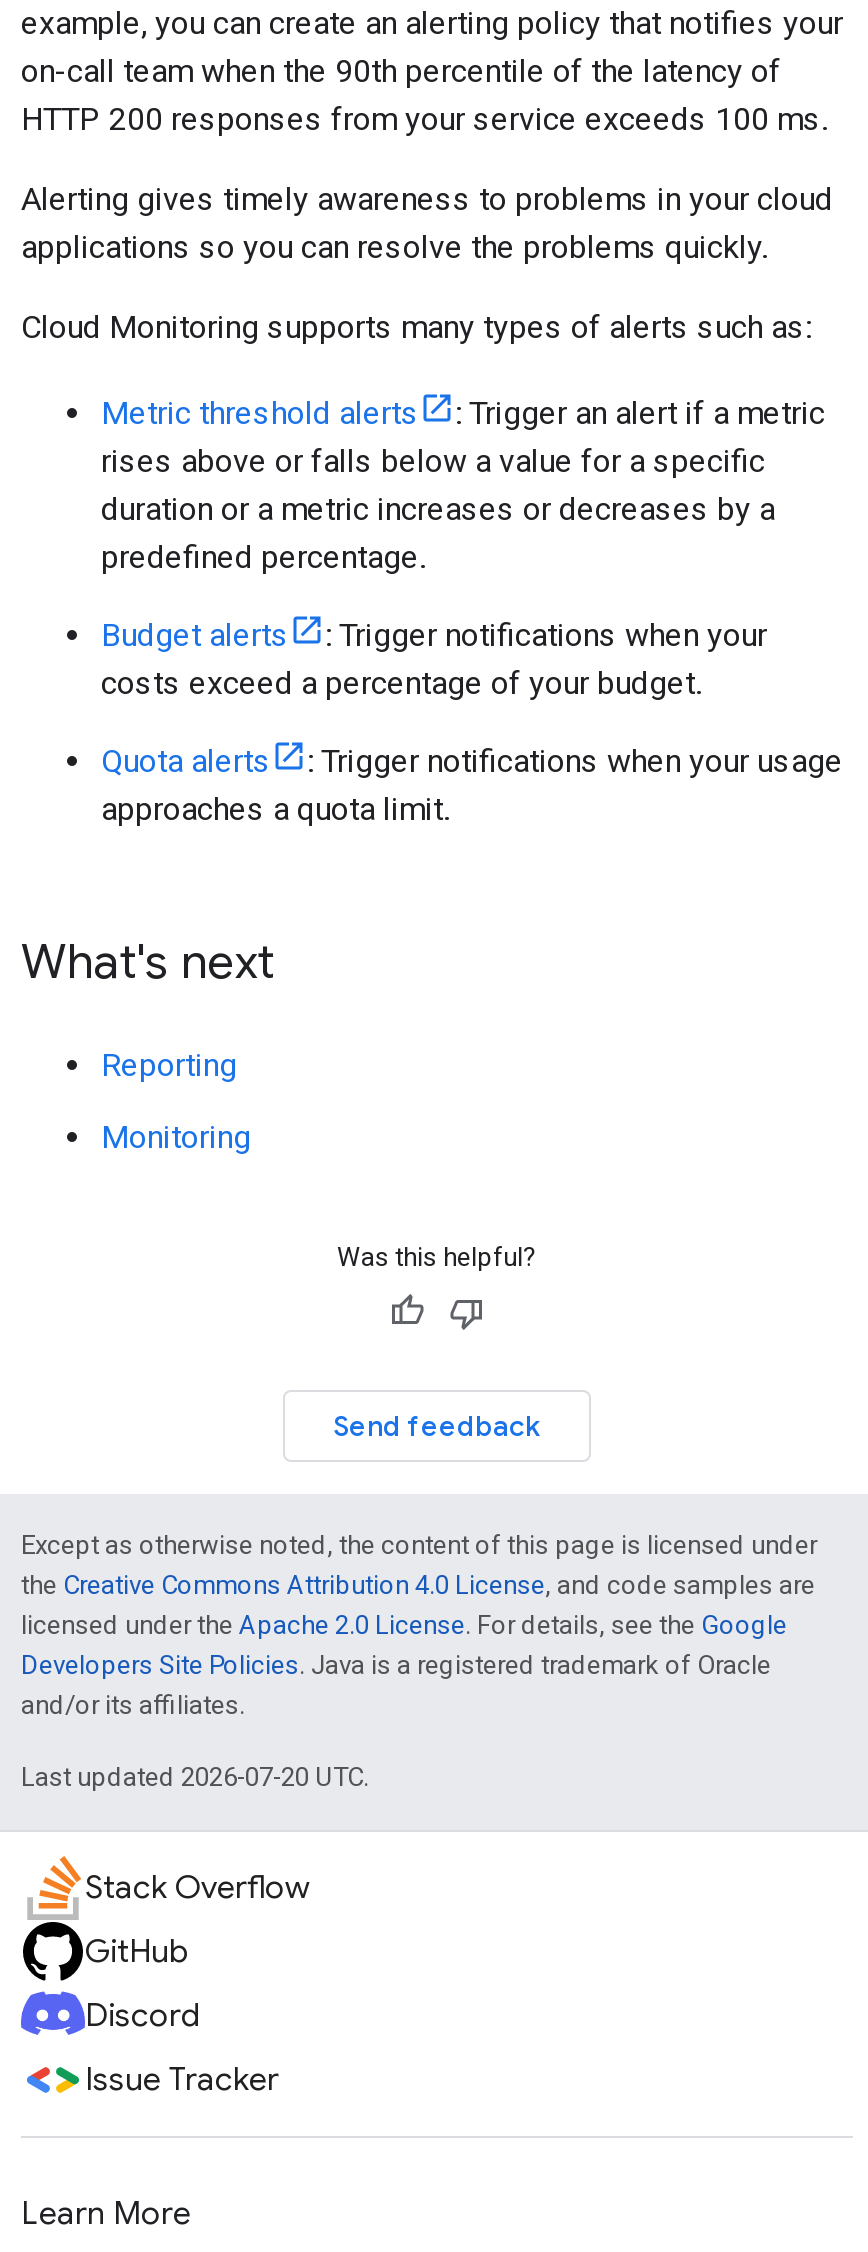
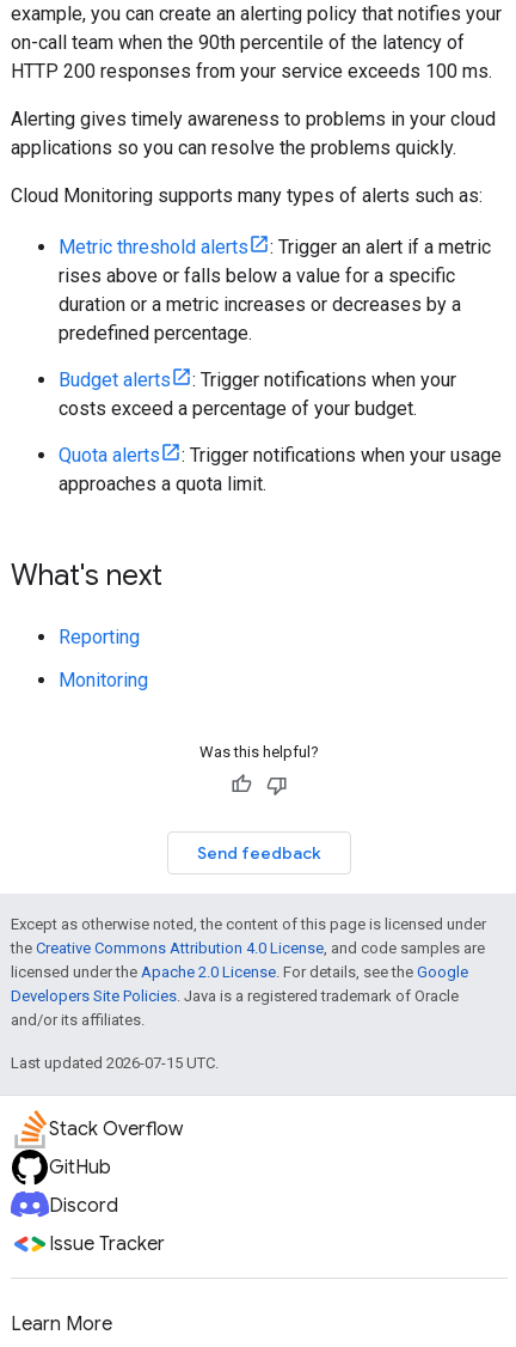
- Last updated 2026-07-20 UTC.
+ Last updated 2026-07-15 UTC.
